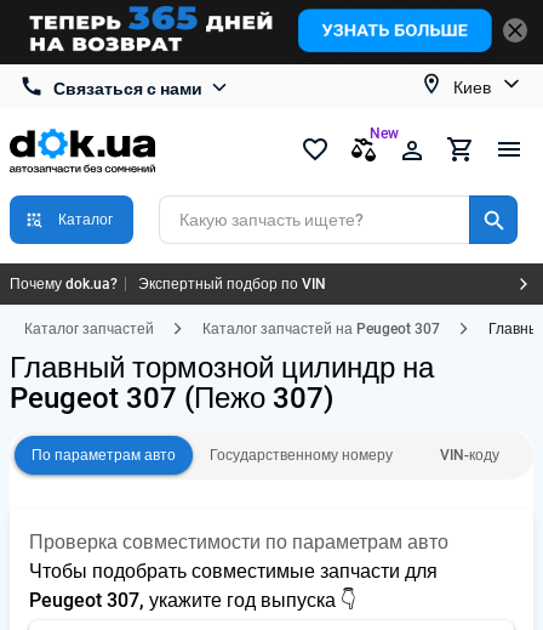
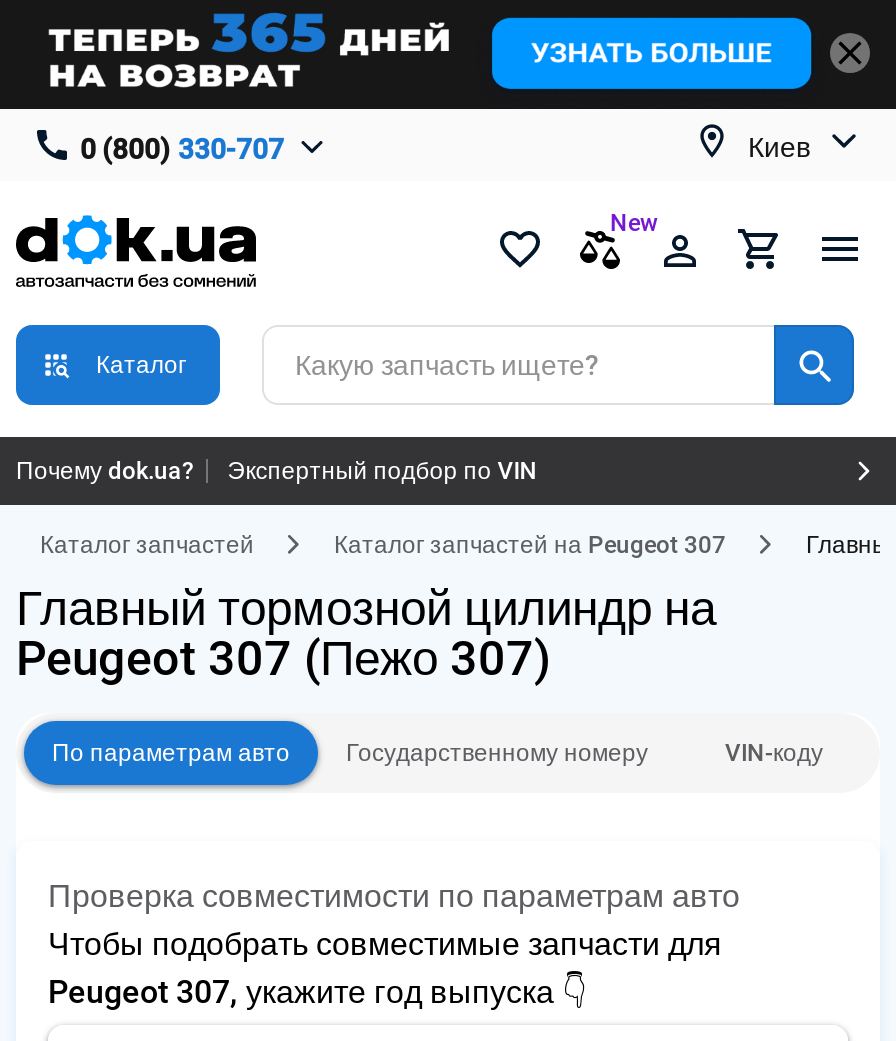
- Связаться с нами
+ 0 (800) 330-707
